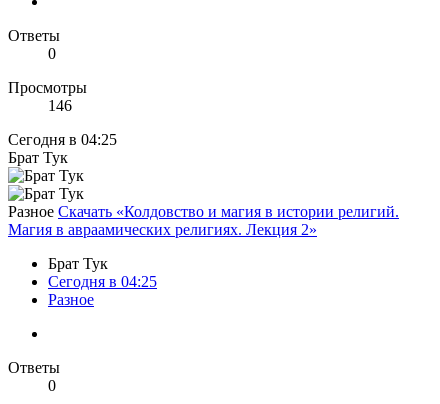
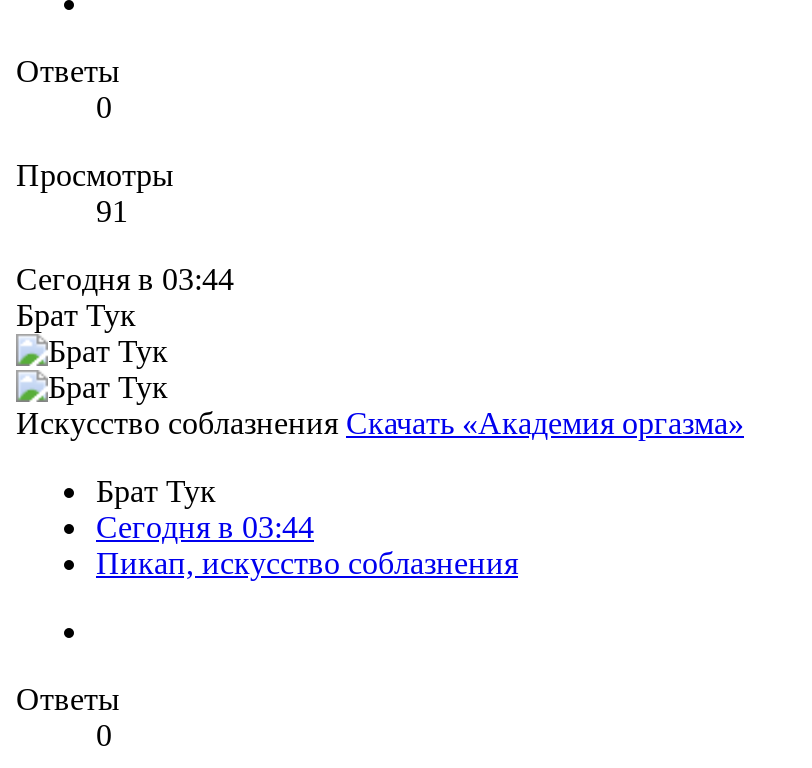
- 146
+ 91

- Сегодня в 04:25
+ Сегодня в 03:44

- Разное Скачать «Колдовство и магия в истории религий.
- Магия в авраамических религиях. Лекция 2»
+ Искусство соблазнения Скачать «Академия оргазма»

- Сегодня в 04:25
- Разное
+ Сегодня в 03:44
+ Пикап, искусство соблазнения
